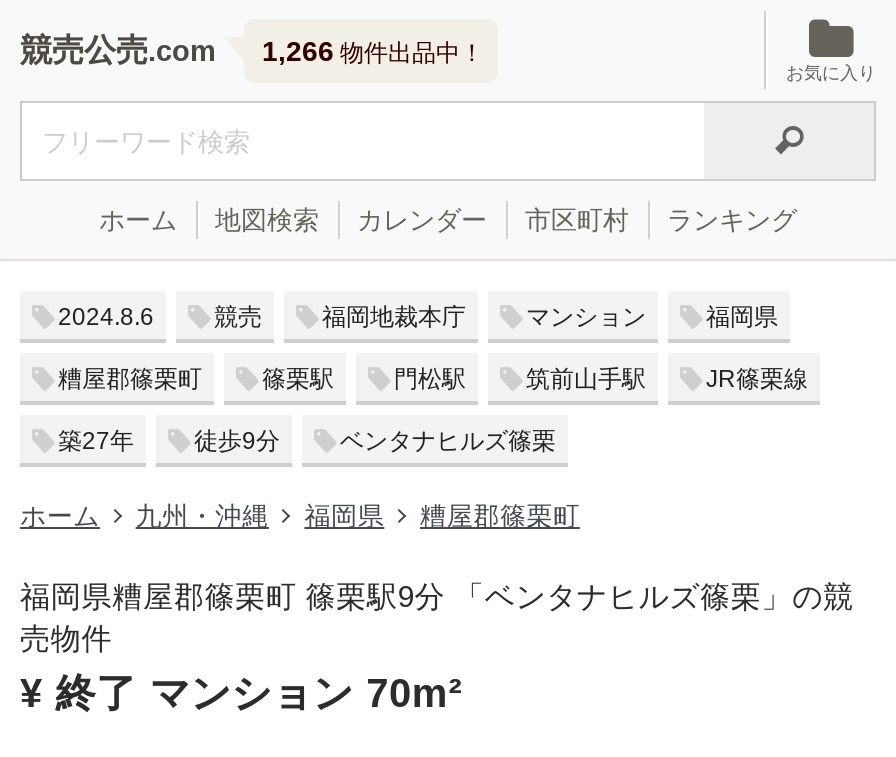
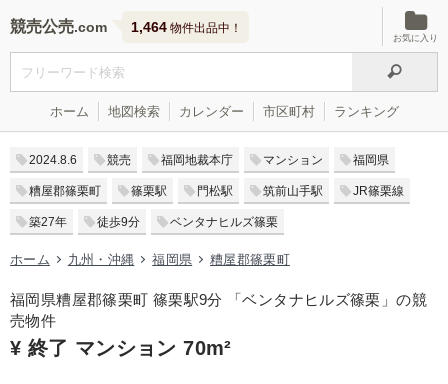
- 1,266物件出品中！
+ 1,464物件出品中！
